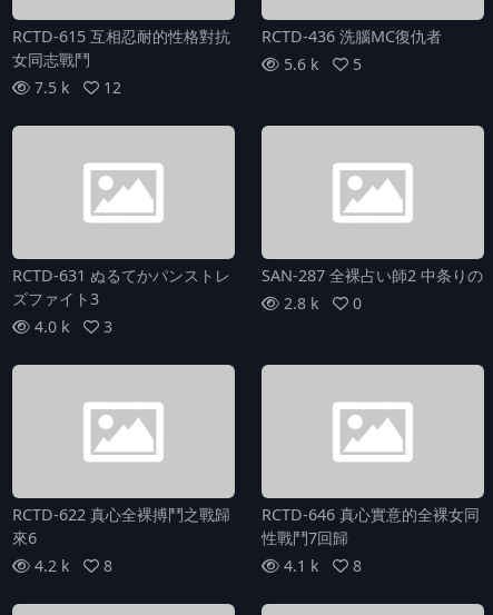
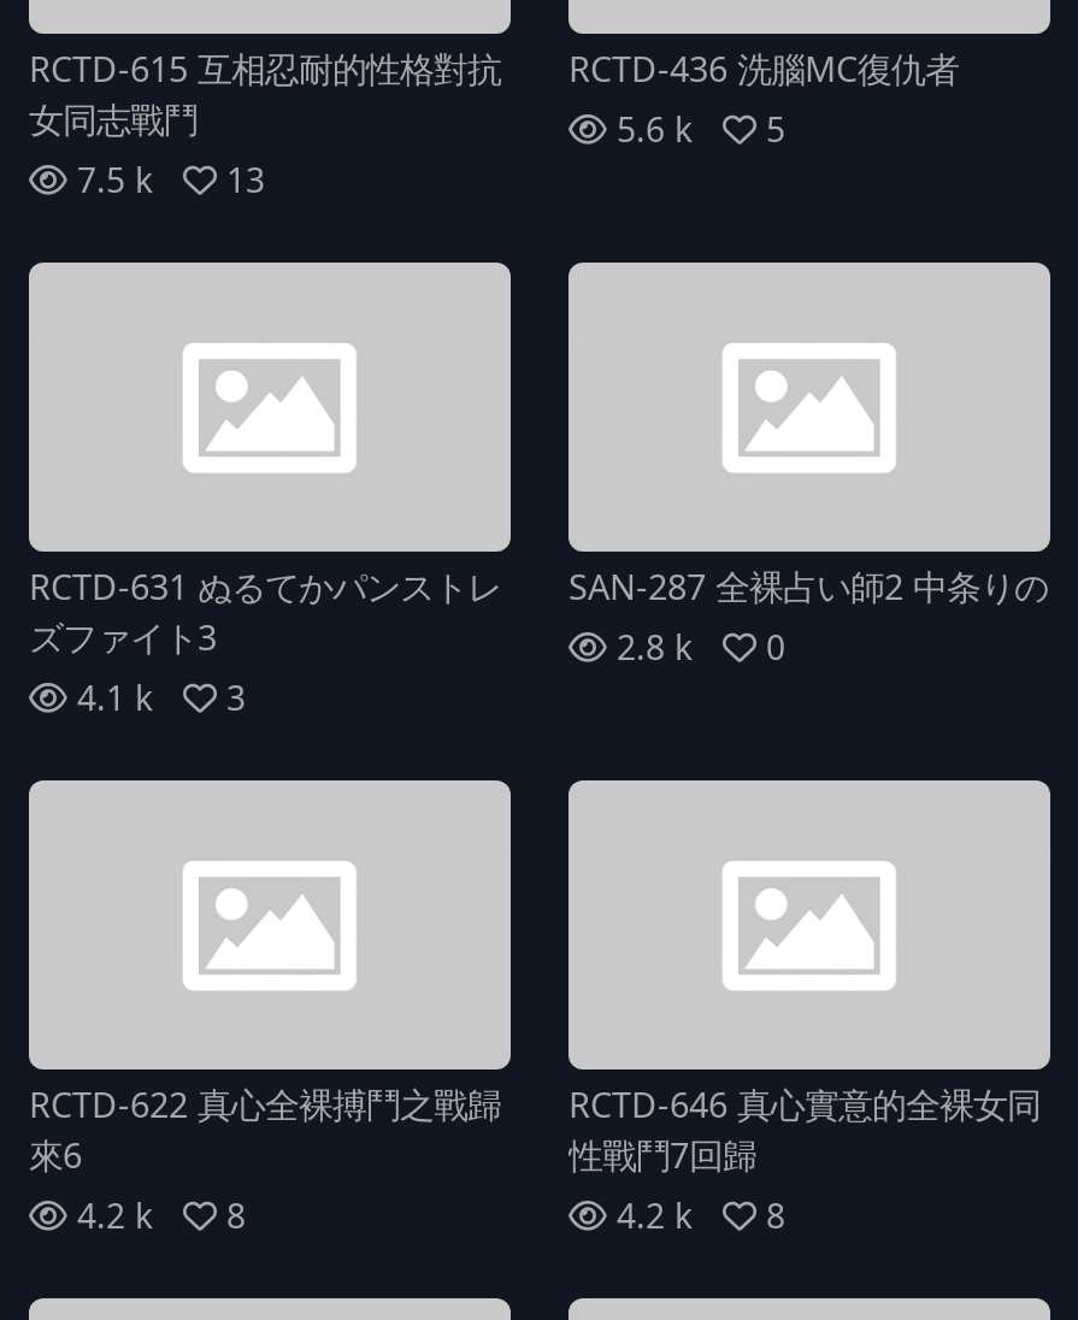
- 7.5 k 12
+ 7.5 k 13

- 4.0 k 3
+ 4.1 k 3

- 4.1 k 8
+ 4.2 k 8
